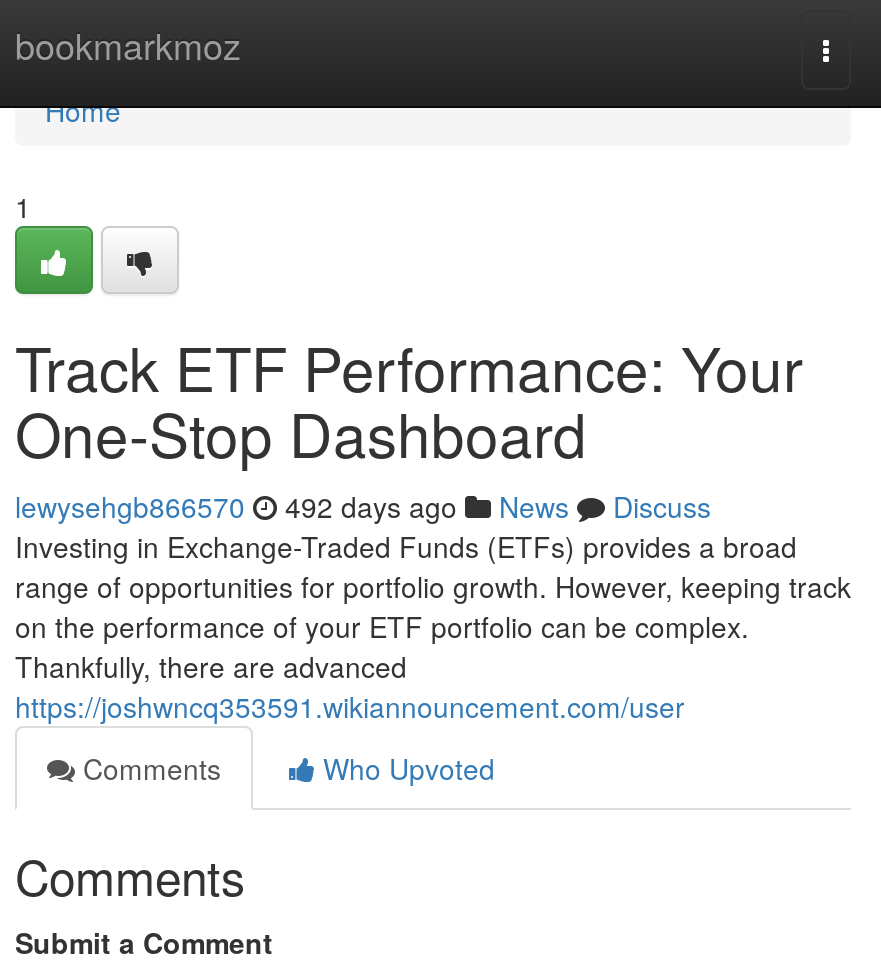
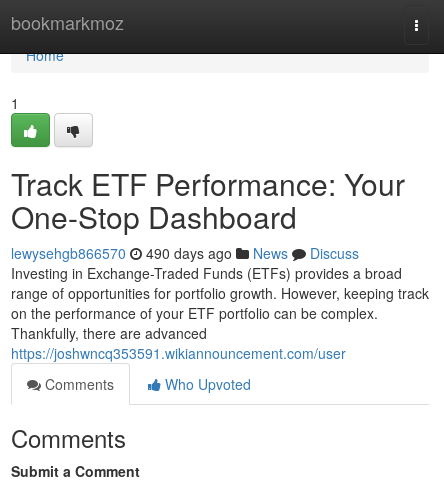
- lewysehgb866570 492 days ago News Discuss
+ lewysehgb866570 490 days ago News Discuss
